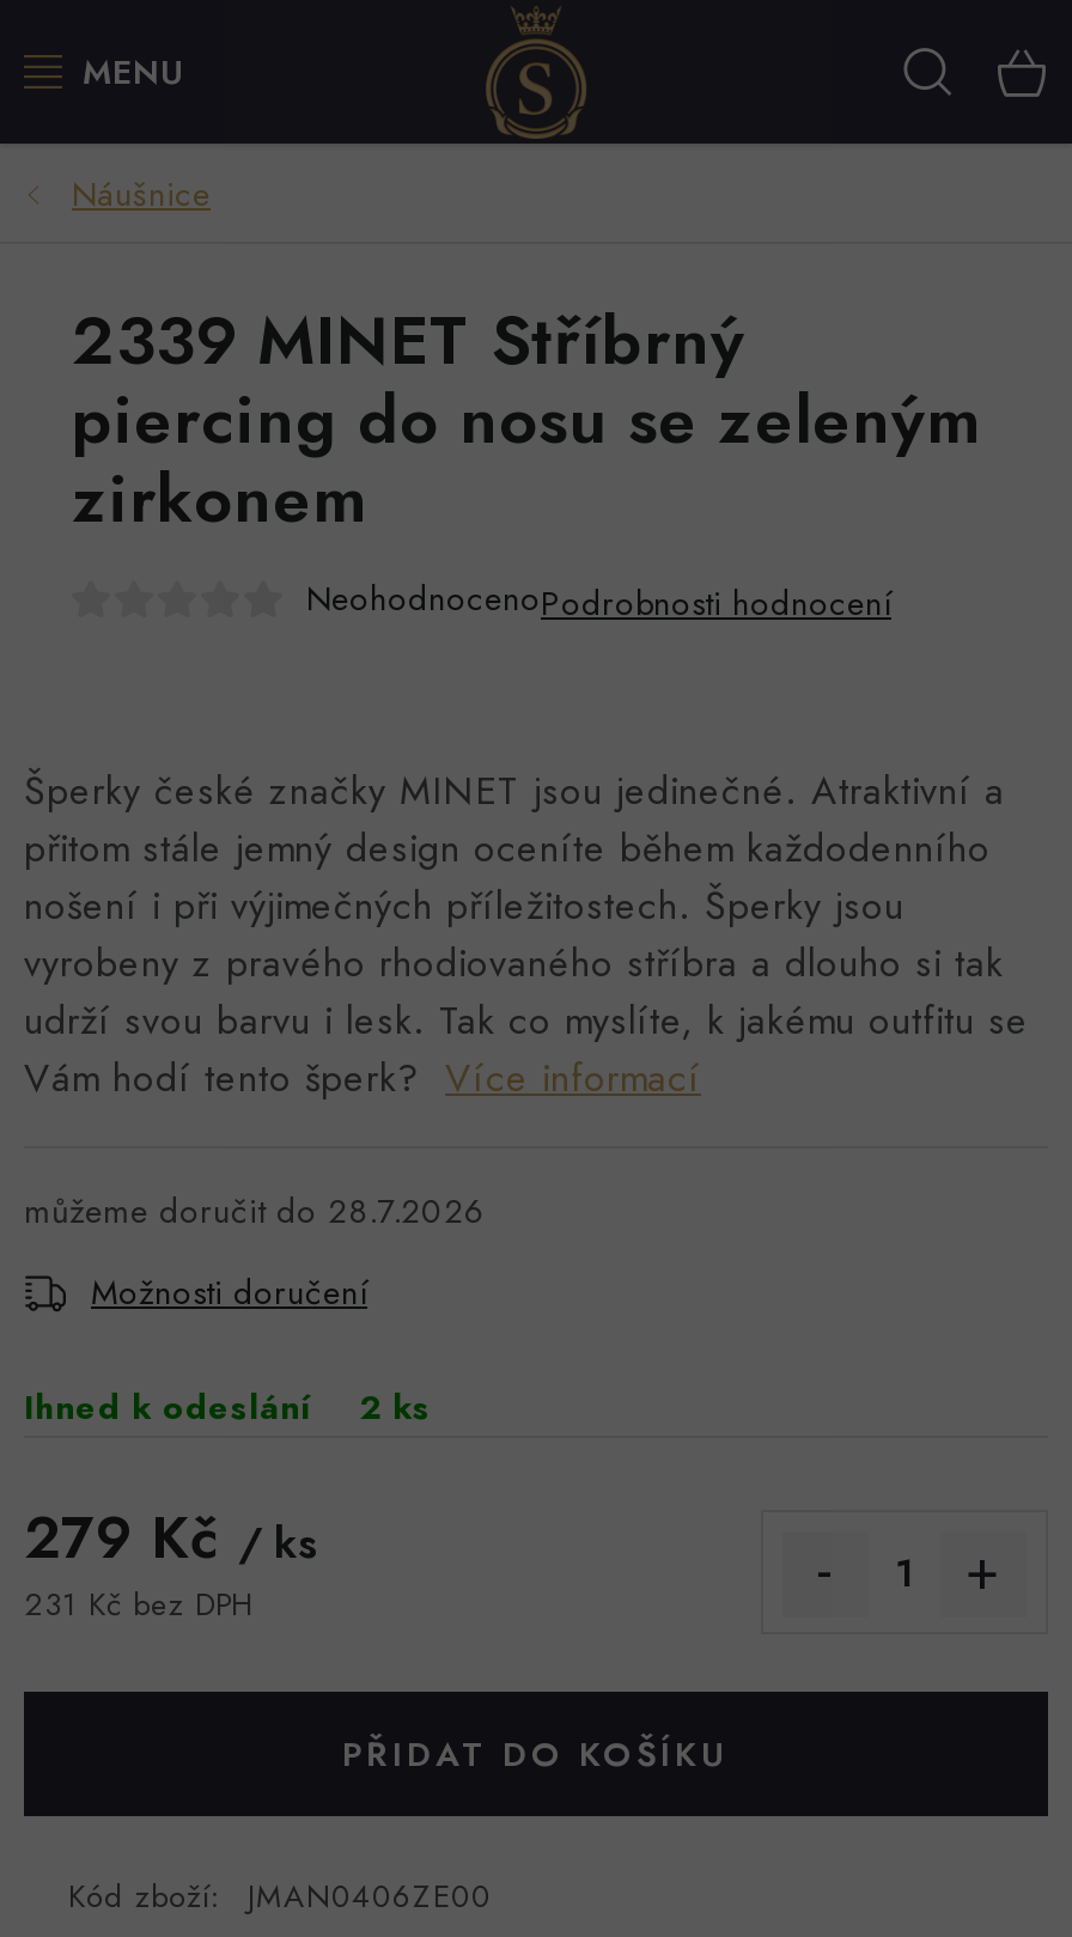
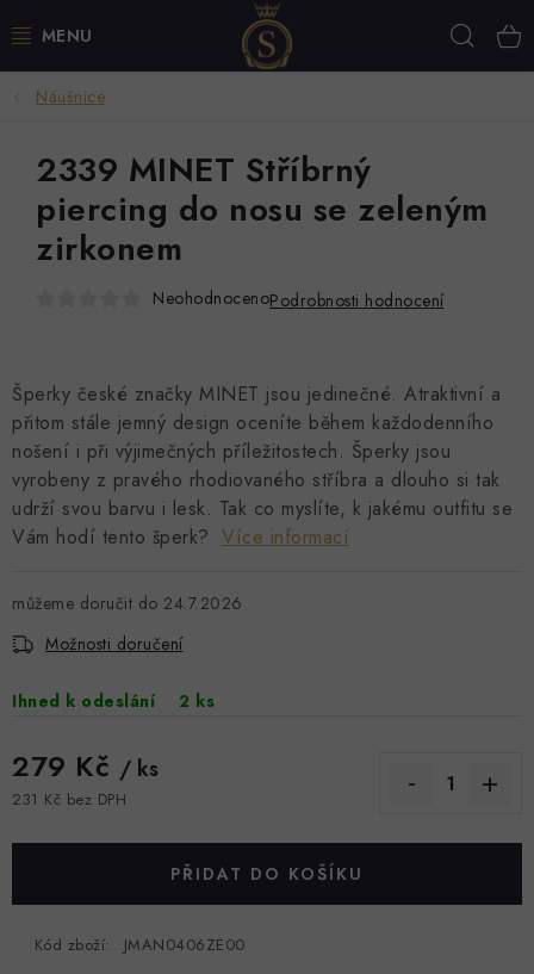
- 28.7.2026
+ 24.7.2026
